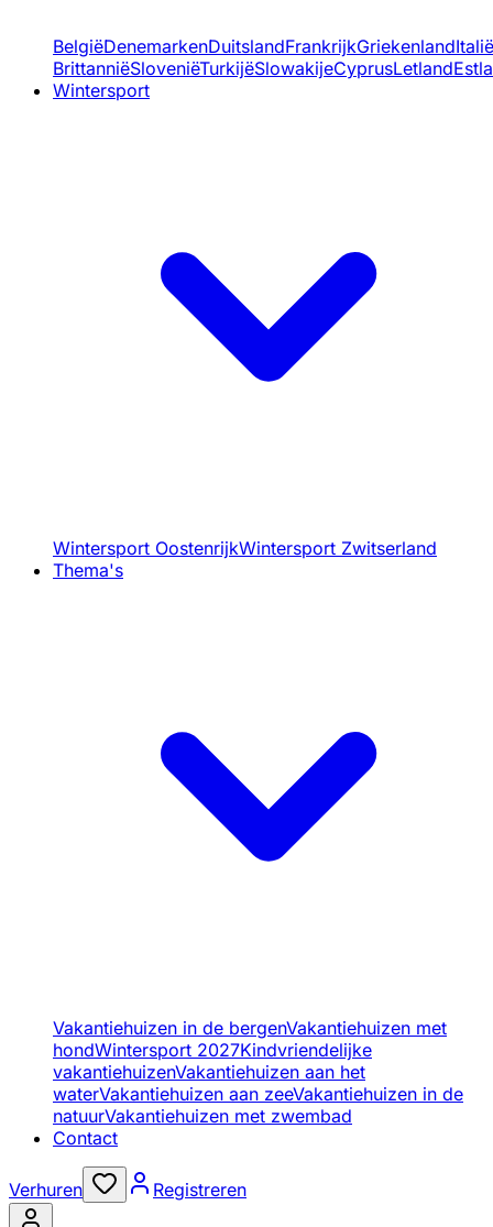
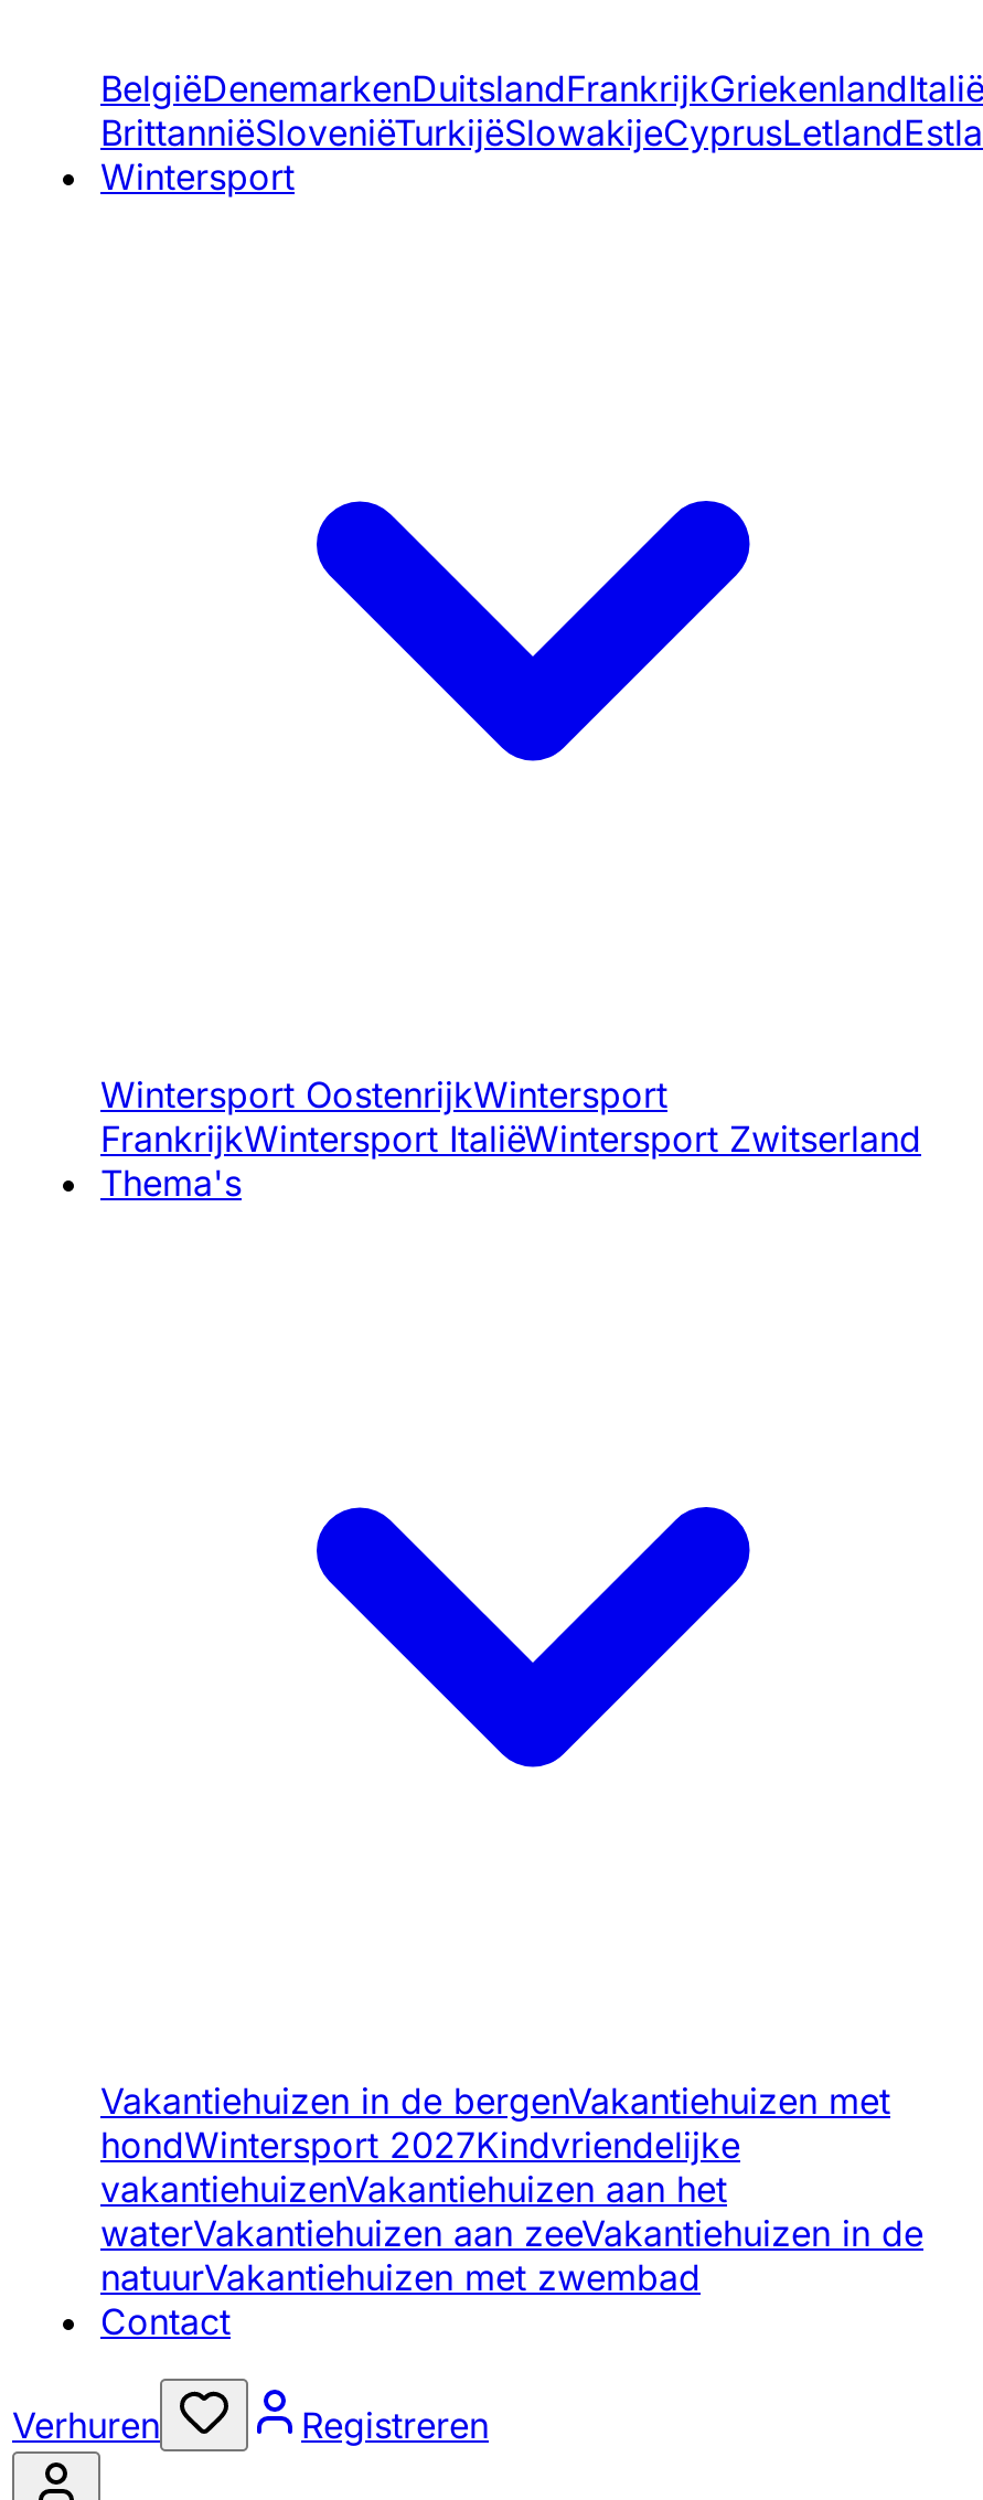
- Wintersport OostenrijkWintersport Zwitserland
+ Wintersport OostenrijkWintersport
+ FrankrijkWintersport ItaliëWintersport Zwitserland
